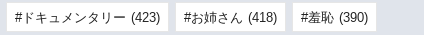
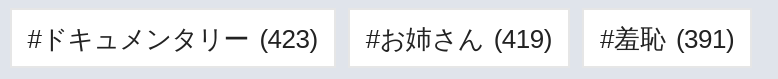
- お姉さん (418)
+ お姉さん (419)

- 羞恥 (390)
+ 羞恥 (391)
